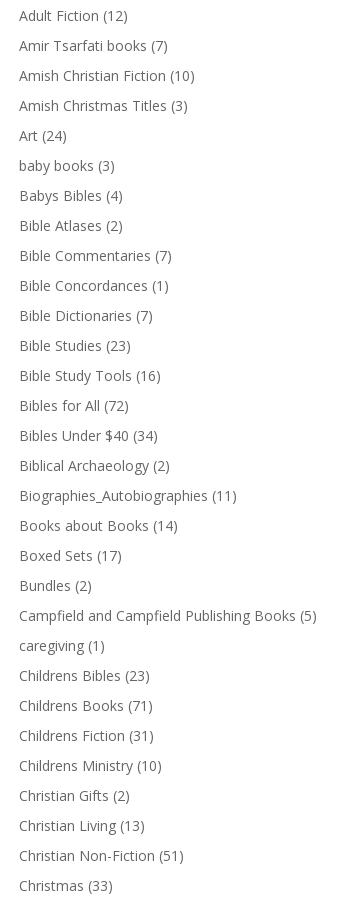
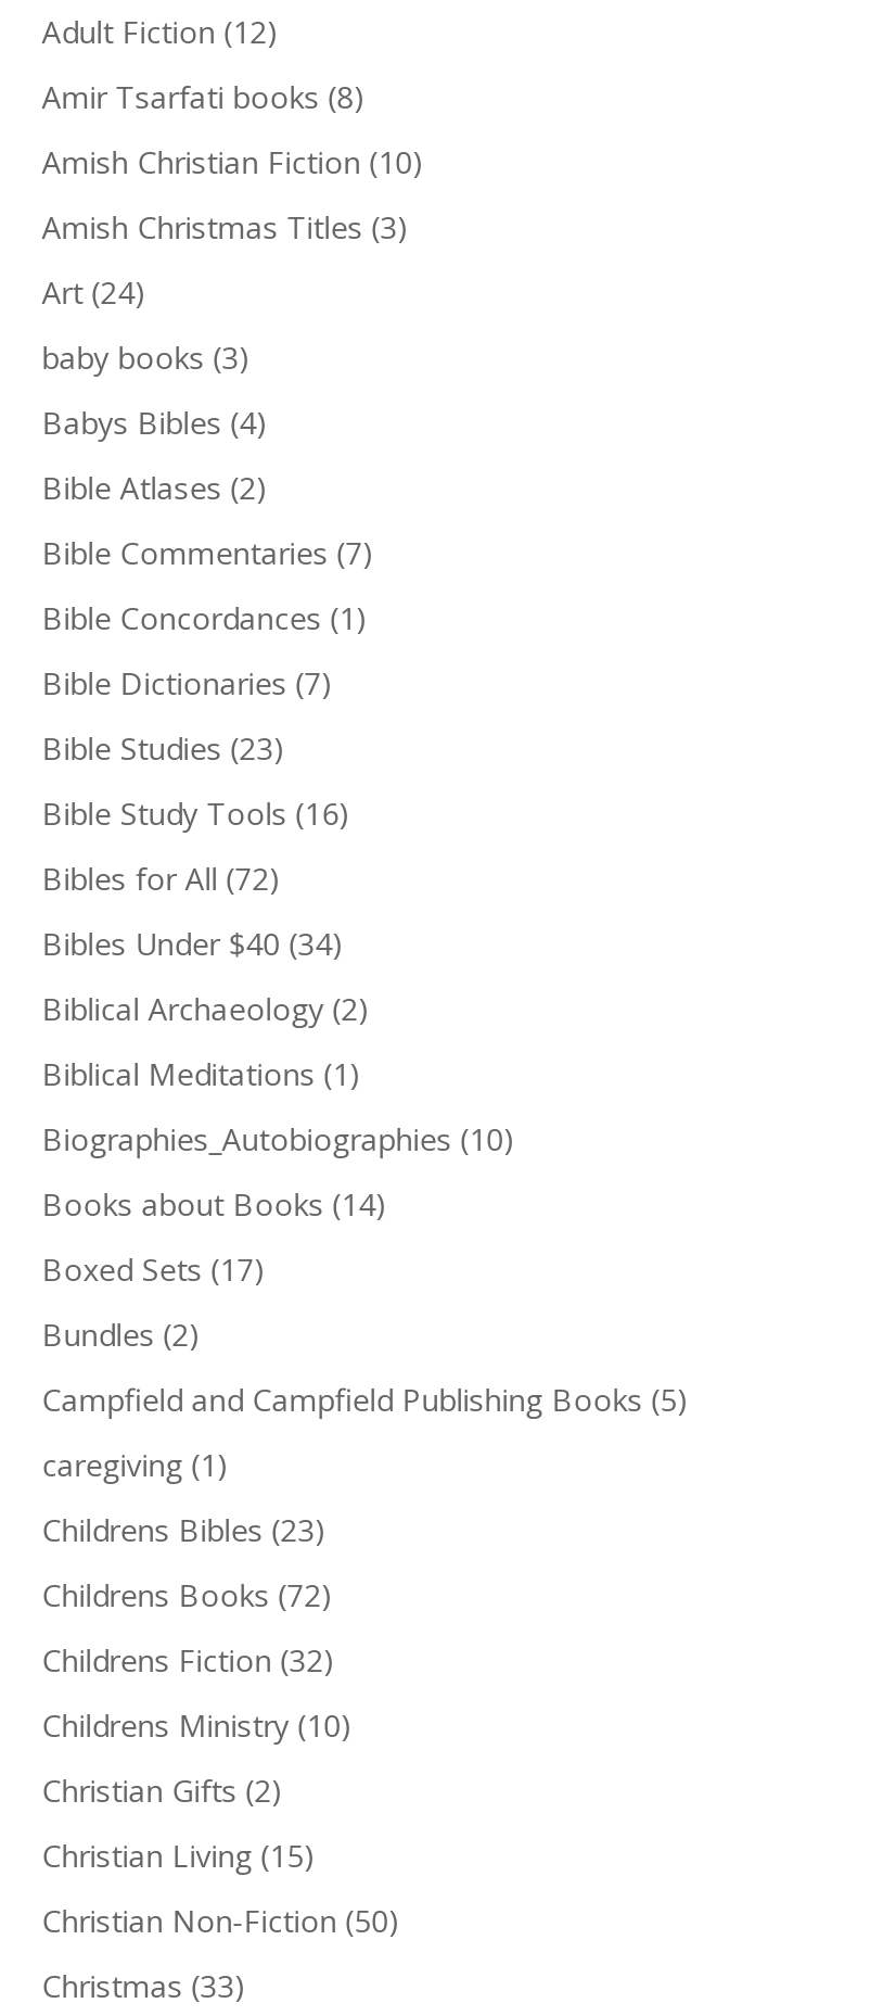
- Amir Tsarfati books (7)
+ Amir Tsarfati books (8)

- Biographies_Autobiographies (11)
+ Biblical Meditations (1)
+ Biographies_Autobiographies (10)

- Childrens Books (71)
+ Childrens Books (72)

- Childrens Fiction (31)
+ Childrens Fiction (32)

- Christian Living (13)
+ Christian Living (15)

- Christian Non-Fiction (51)
+ Christian Non-Fiction (50)
